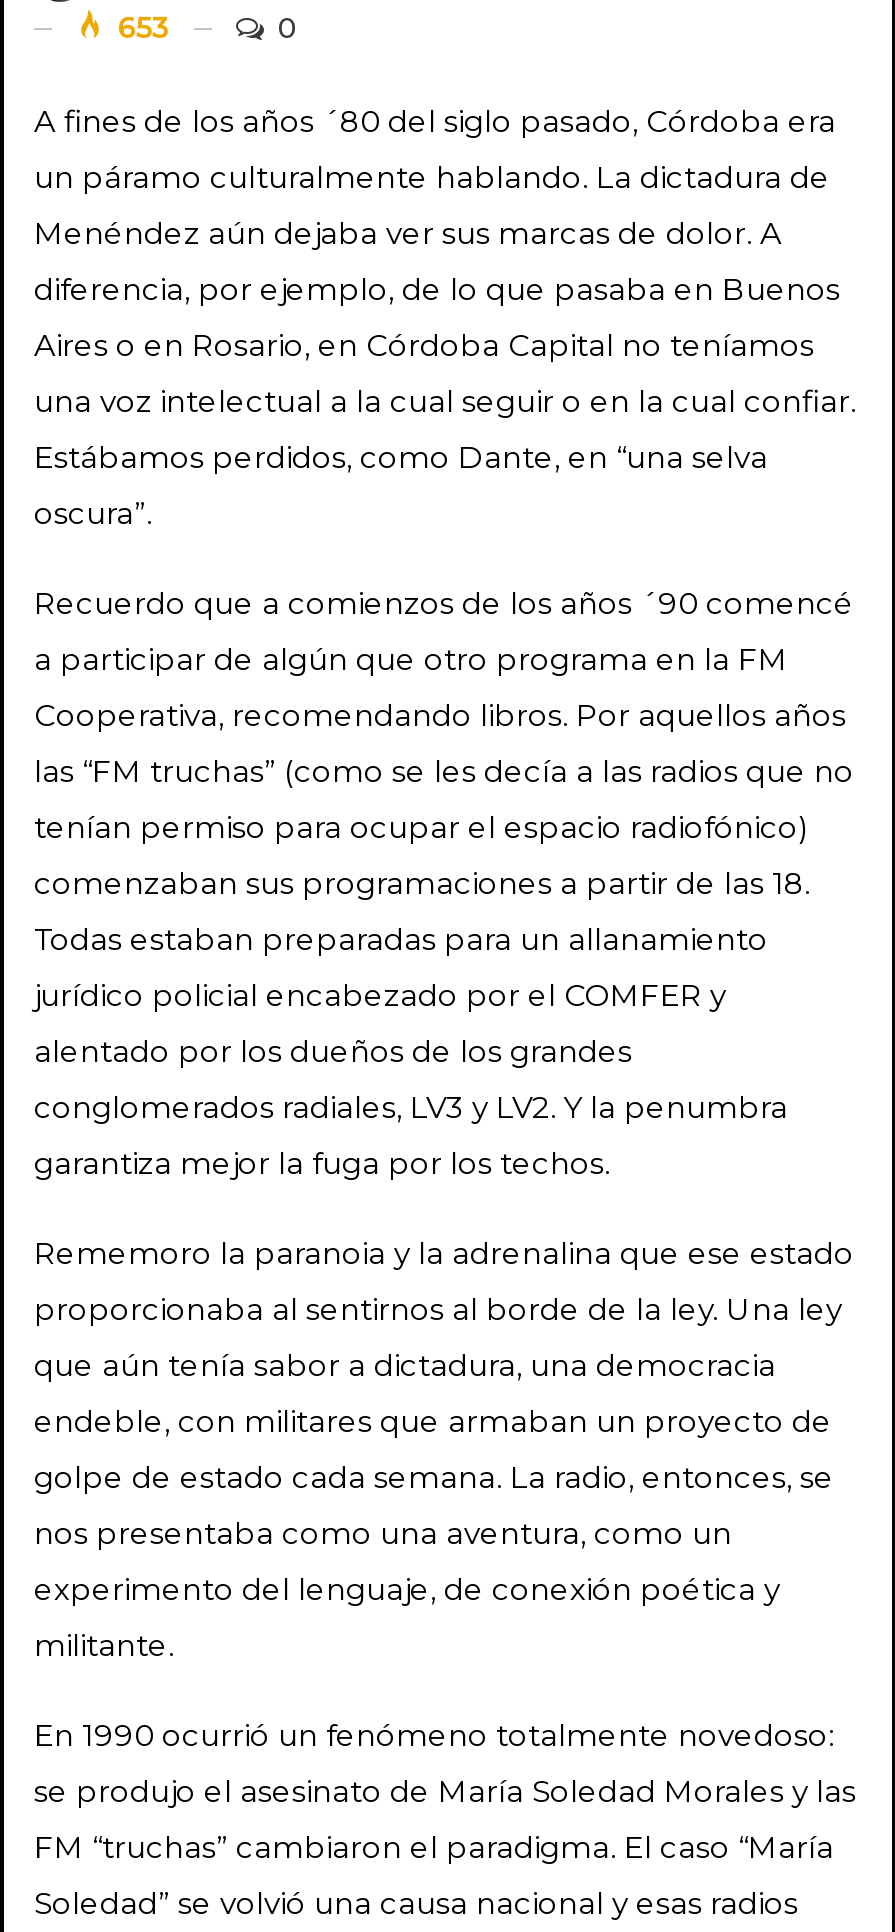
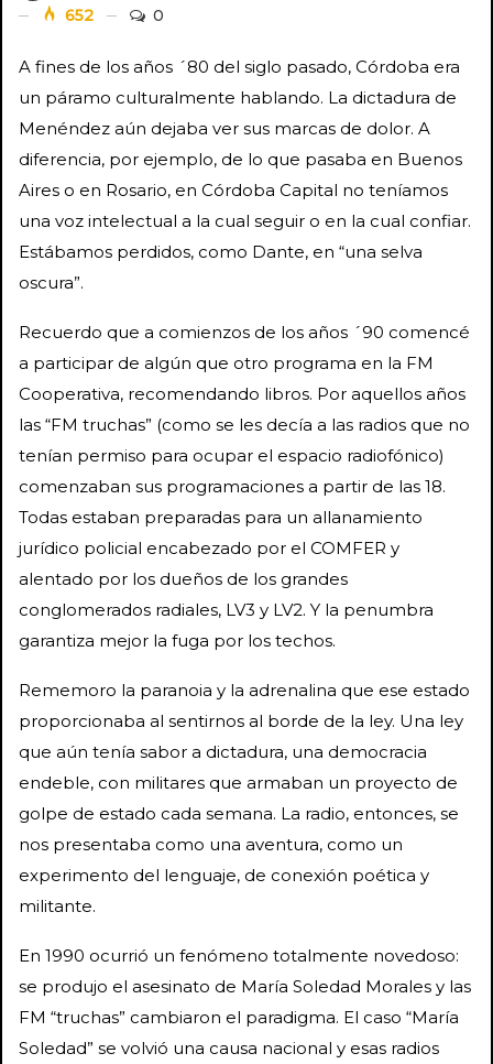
- 653
+ 652
